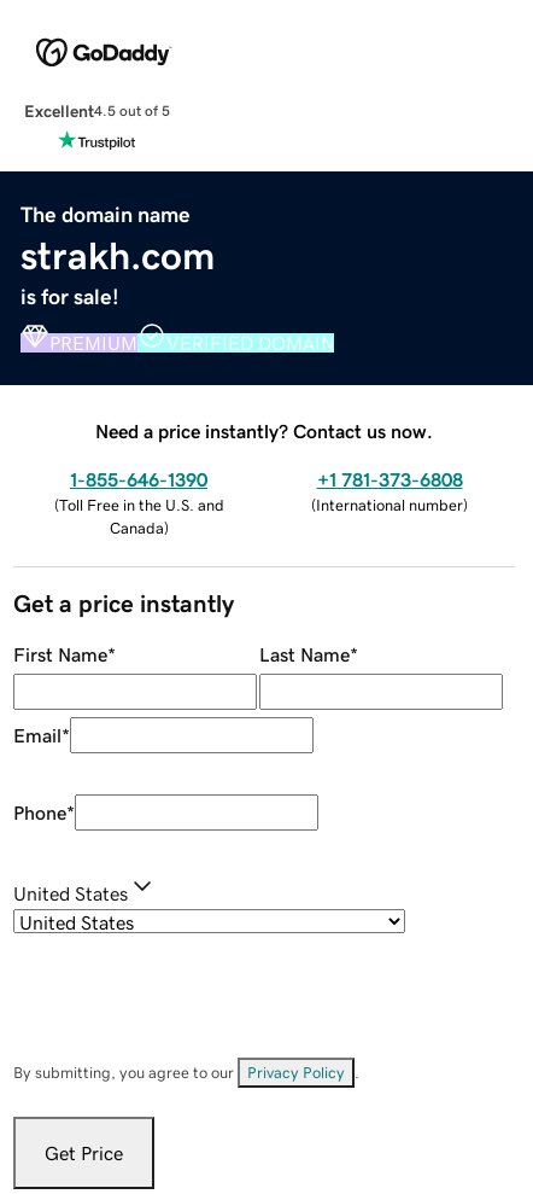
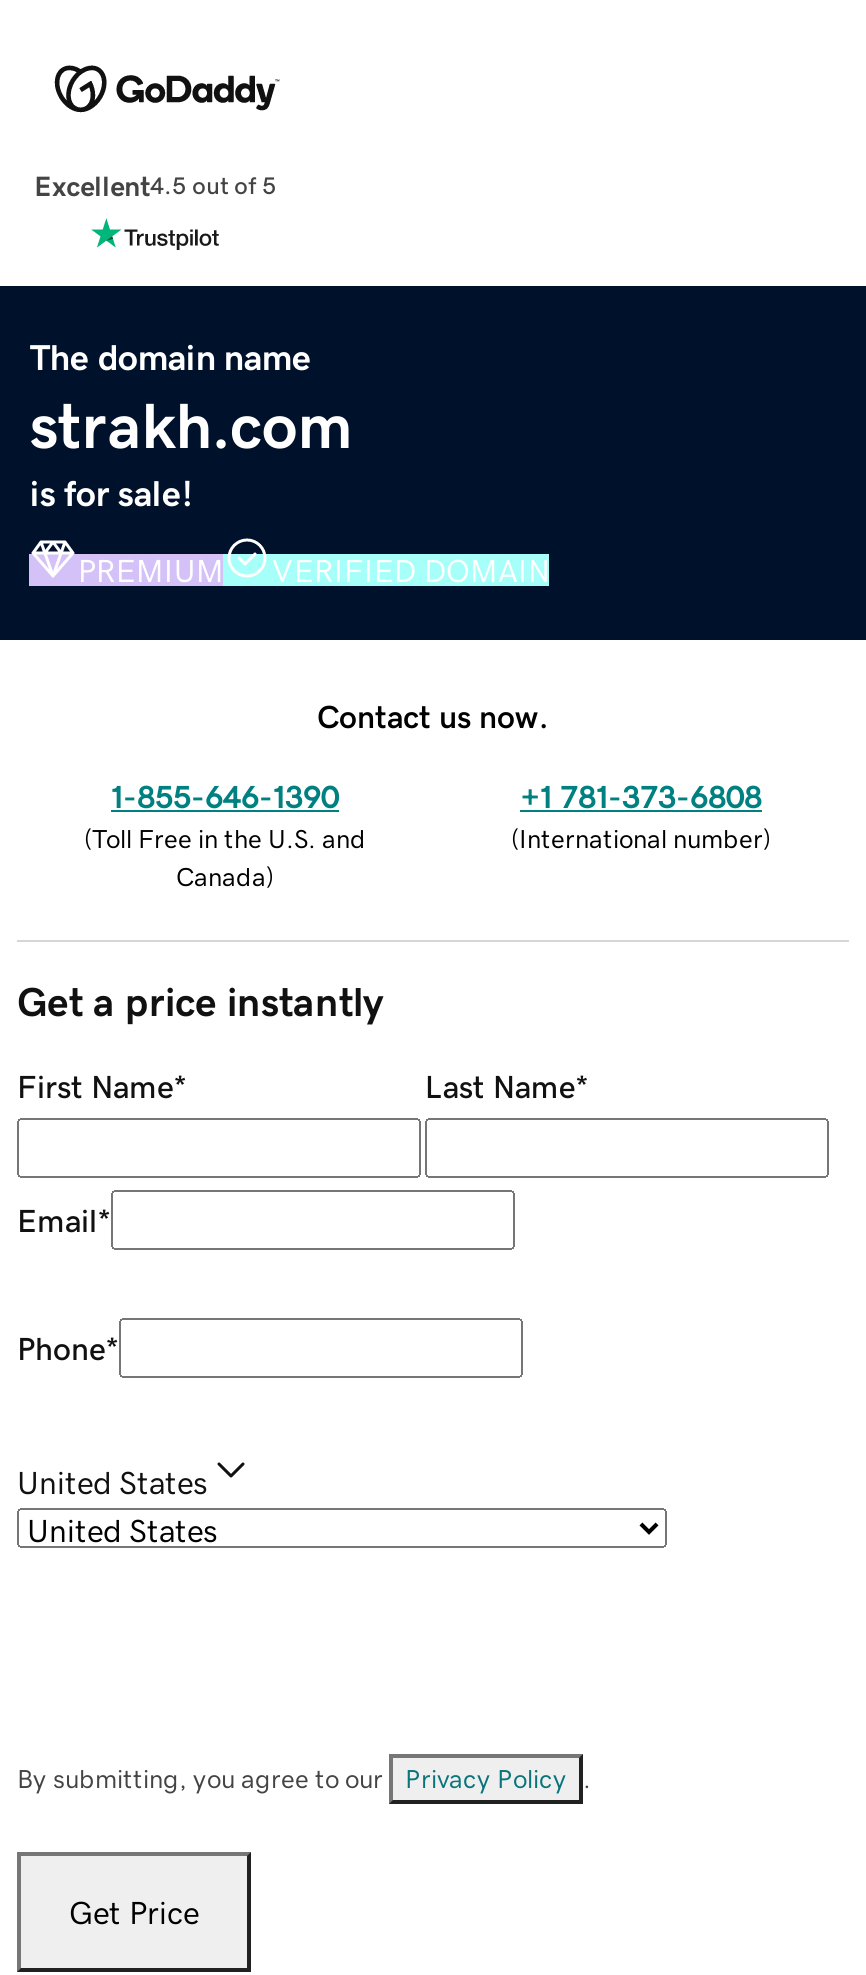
- Need a price instantly? Contact us now.
+ Contact us now.
